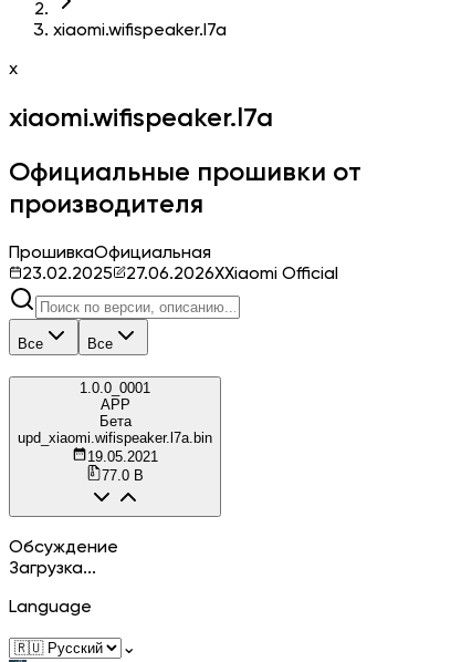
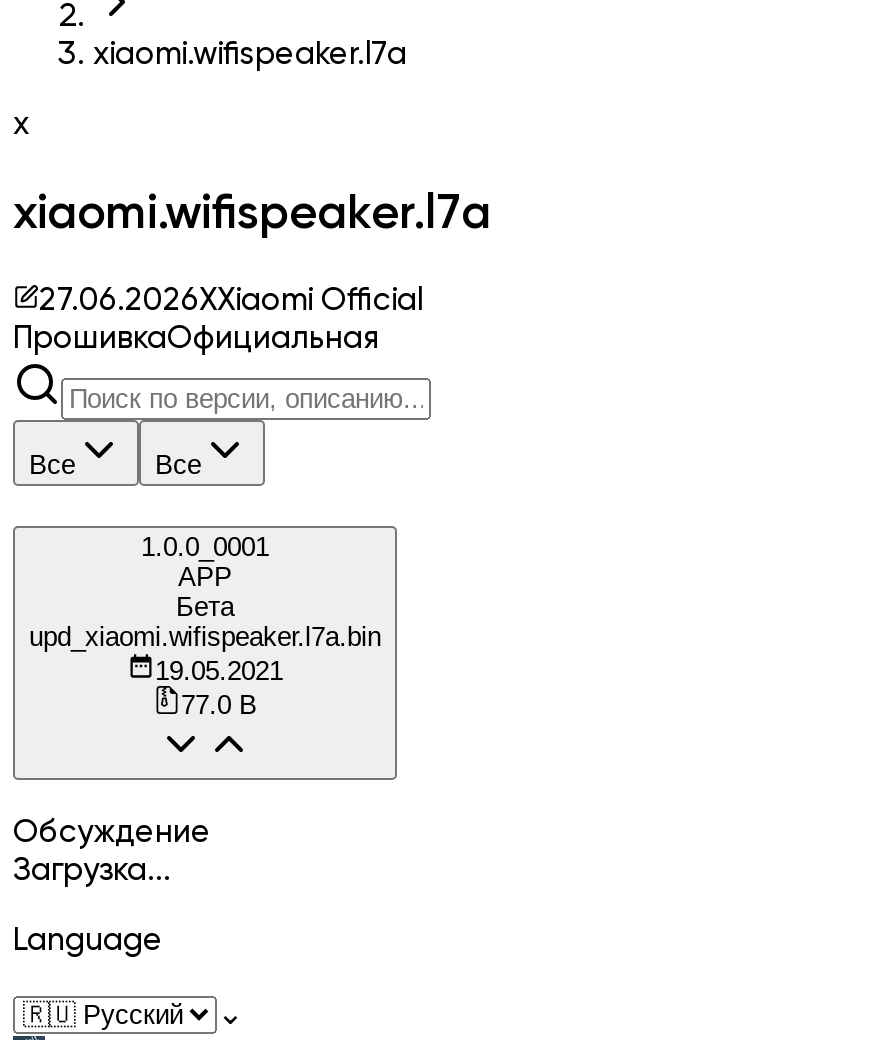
- Официальные прошивки от
- производителя

- 23.02.2025

moved up: 27.06.2026XXiaomi Official
